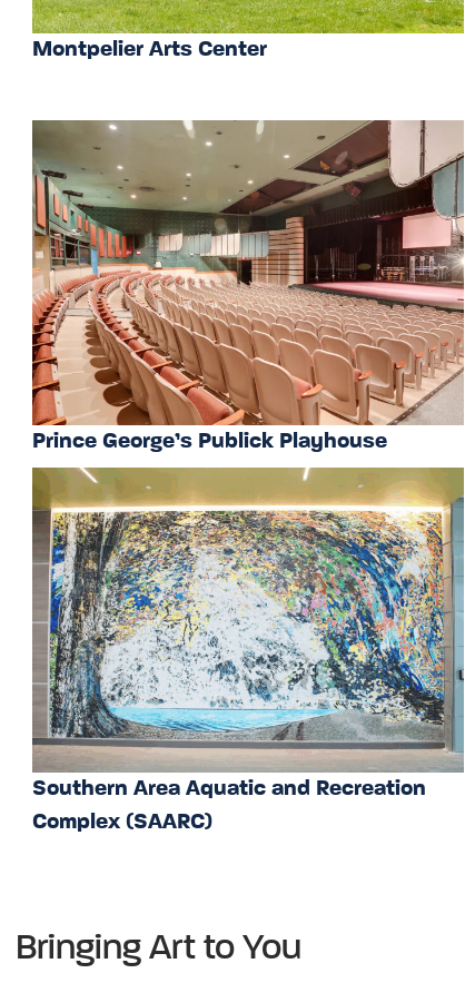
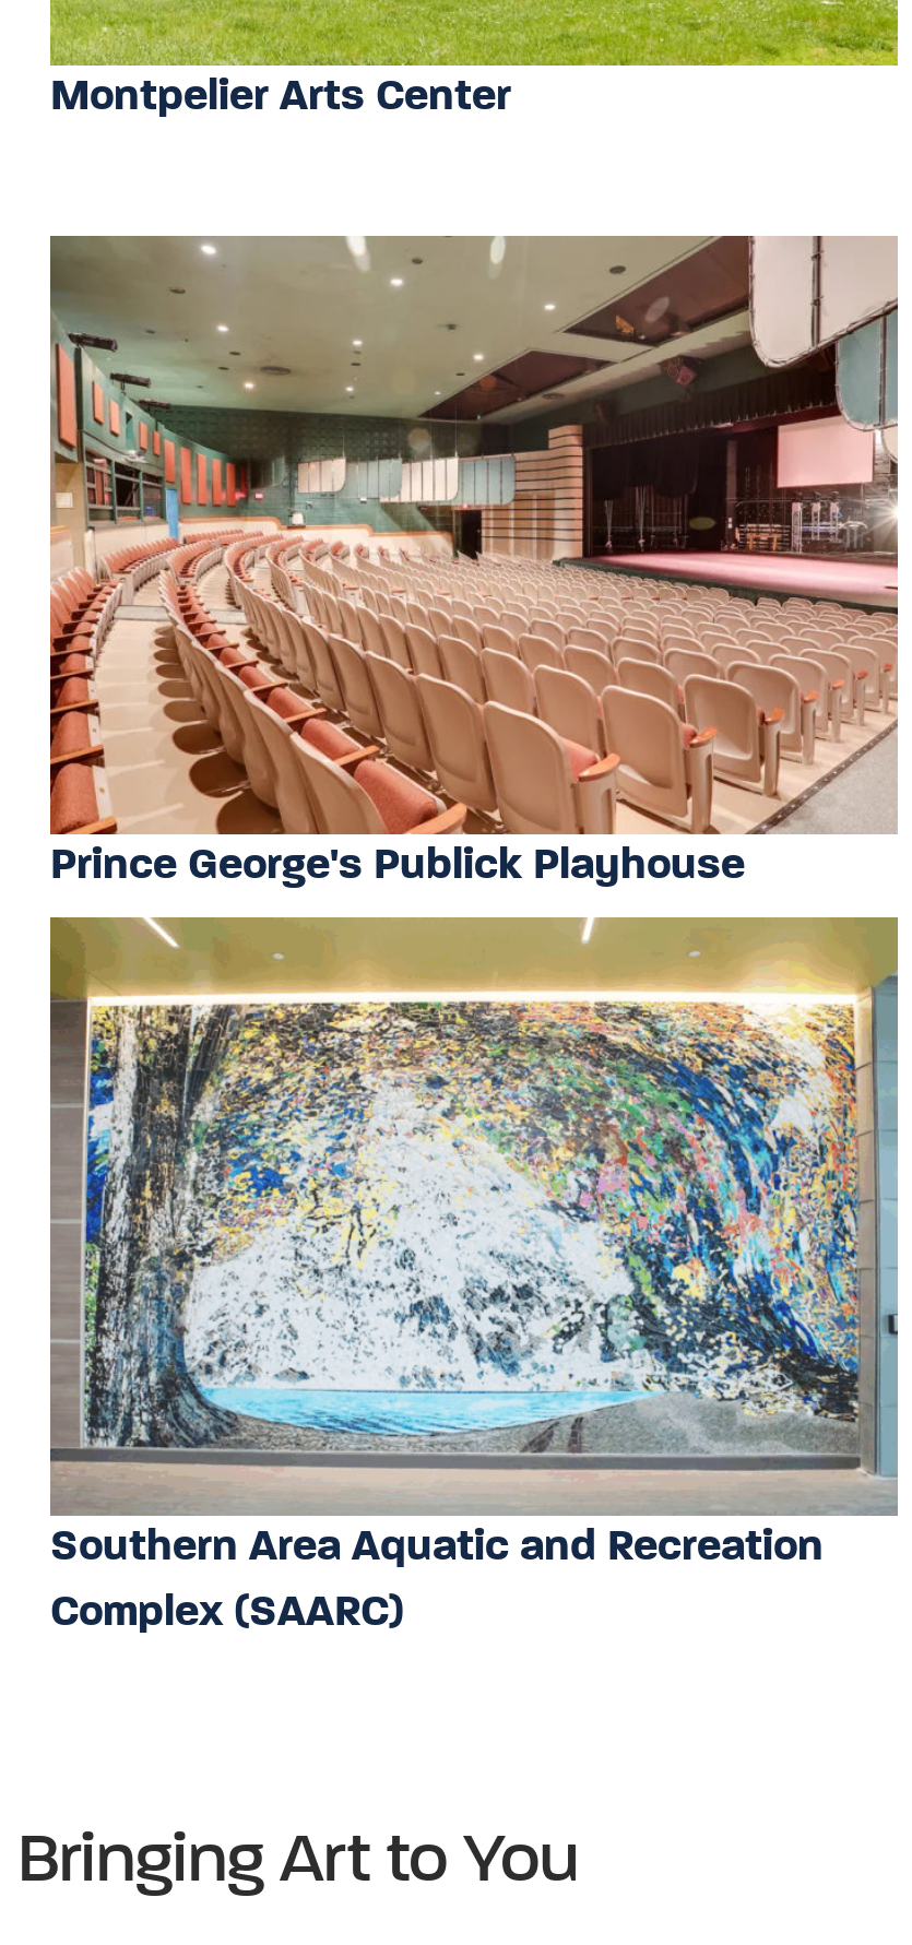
- Prince George’s Publick Playhouse
+ Prince George's Publick Playhouse
